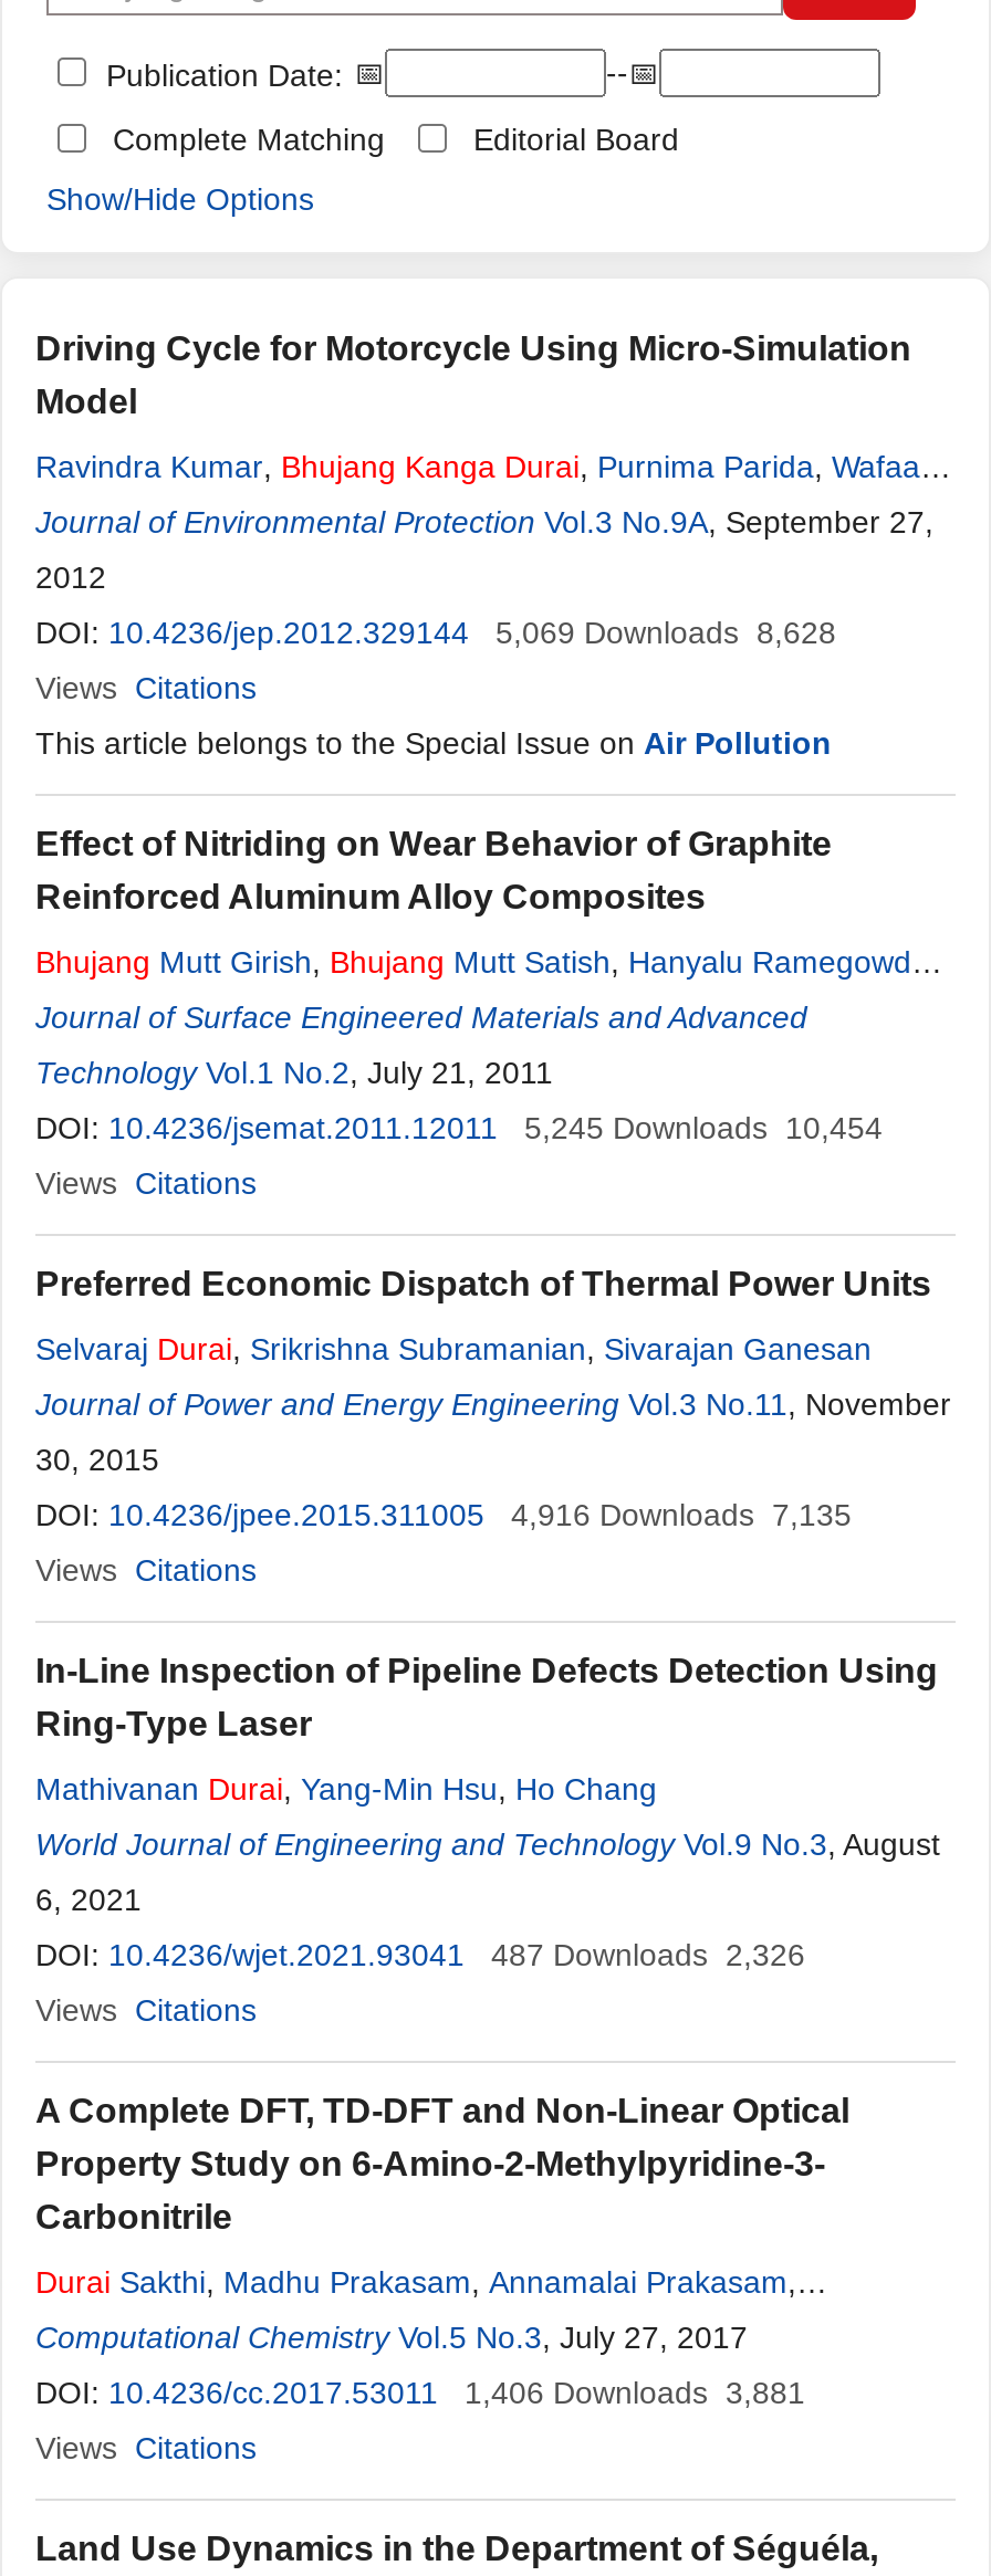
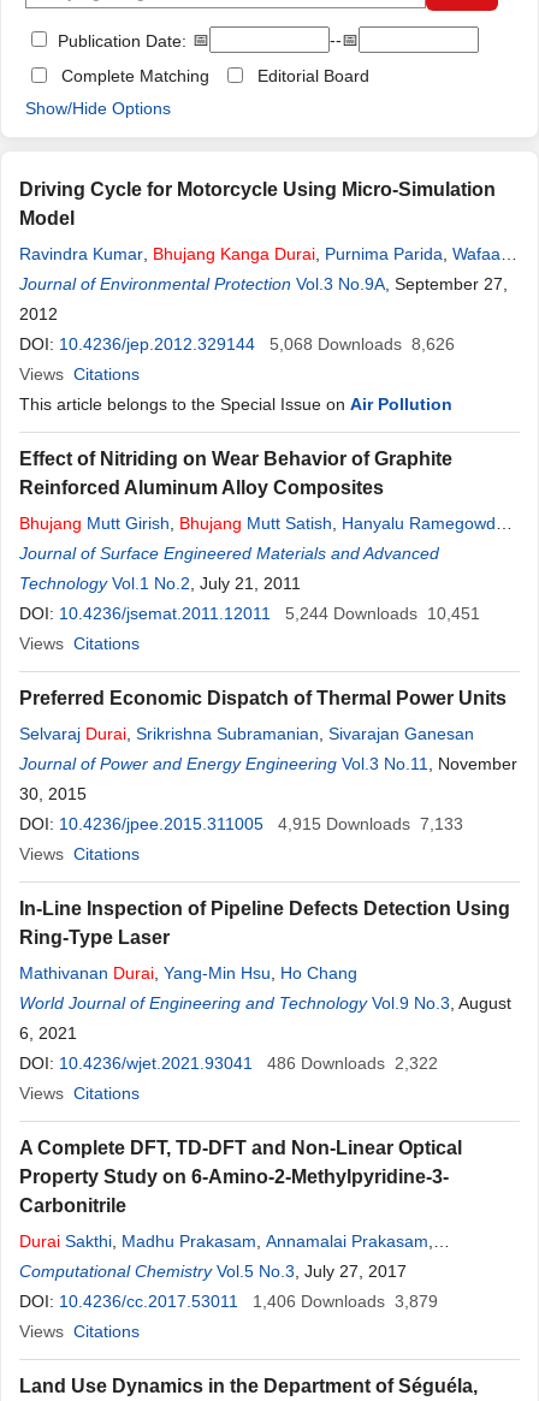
- DOI: 10.4236/jep.2012.329144 5,069 Downloads 8,628
+ DOI: 10.4236/jep.2012.329144 5,068 Downloads 8,626

- DOI: 10.4236/jsemat.2011.12011 5,245 Downloads 10,454
+ DOI: 10.4236/jsemat.2011.12011 5,244 Downloads 10,451

- DOI: 10.4236/jpee.2015.311005 4,916 Downloads 7,135
+ DOI: 10.4236/jpee.2015.311005 4,915 Downloads 7,133

- DOI: 10.4236/wjet.2021.93041 487 Downloads 2,326
+ DOI: 10.4236/wjet.2021.93041 486 Downloads 2,322

- DOI: 10.4236/cc.2017.53011 1,406 Downloads 3,881
+ DOI: 10.4236/cc.2017.53011 1,406 Downloads 3,879
